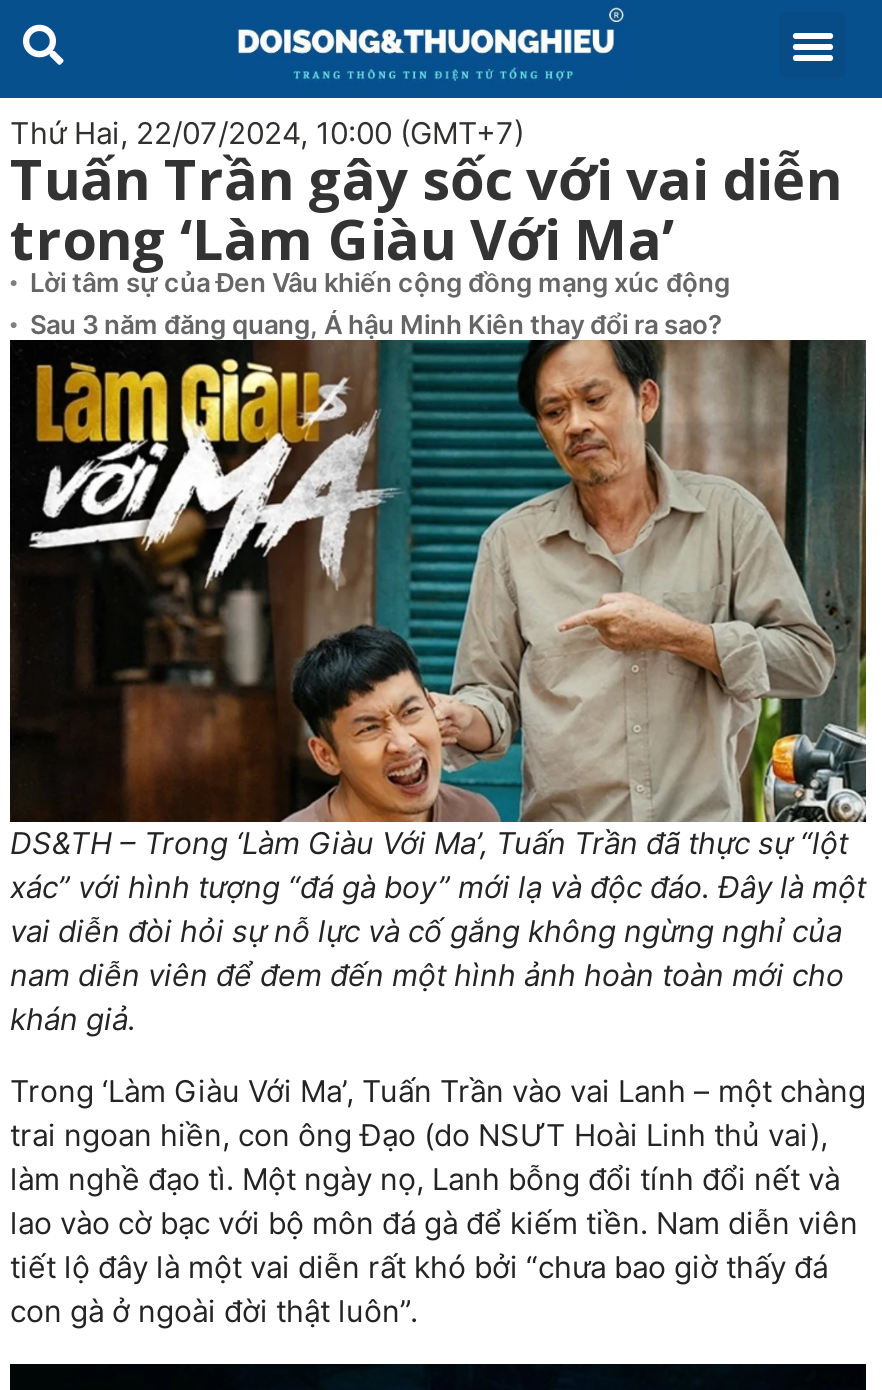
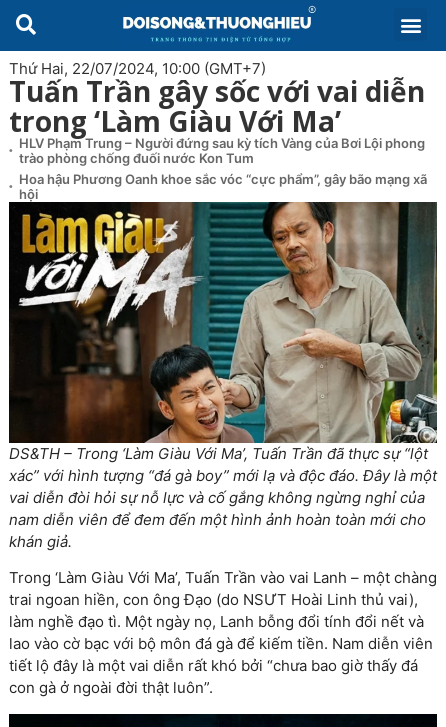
- Lời tâm sự của Đen Vâu khiến cộng đồng mạng xúc động
- Sau 3 năm đăng quang, Á hậu Minh Kiên thay đổi ra sao?
+ HLV Phạm Trung – Người đứng sau kỳ tích Vàng của Bơi Lội phong
+ trào phòng chống đuối nước Kon Tum
+ Hoa hậu Phương Oanh khoe sắc vóc “cực phẩm”, gây bão mạng xã
+ hội
